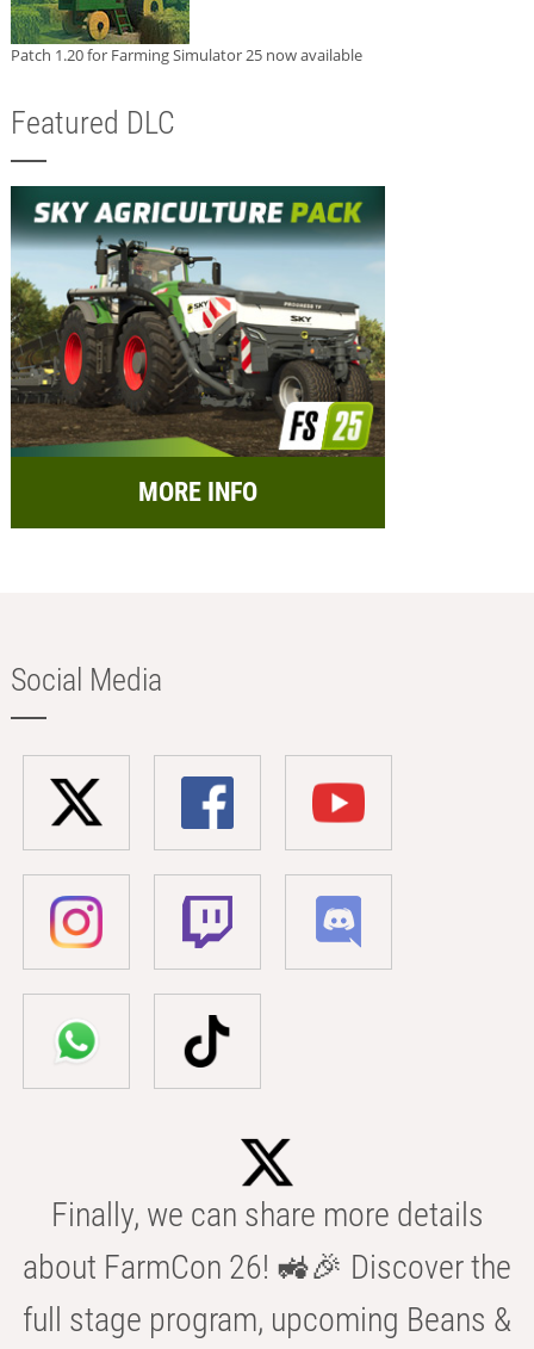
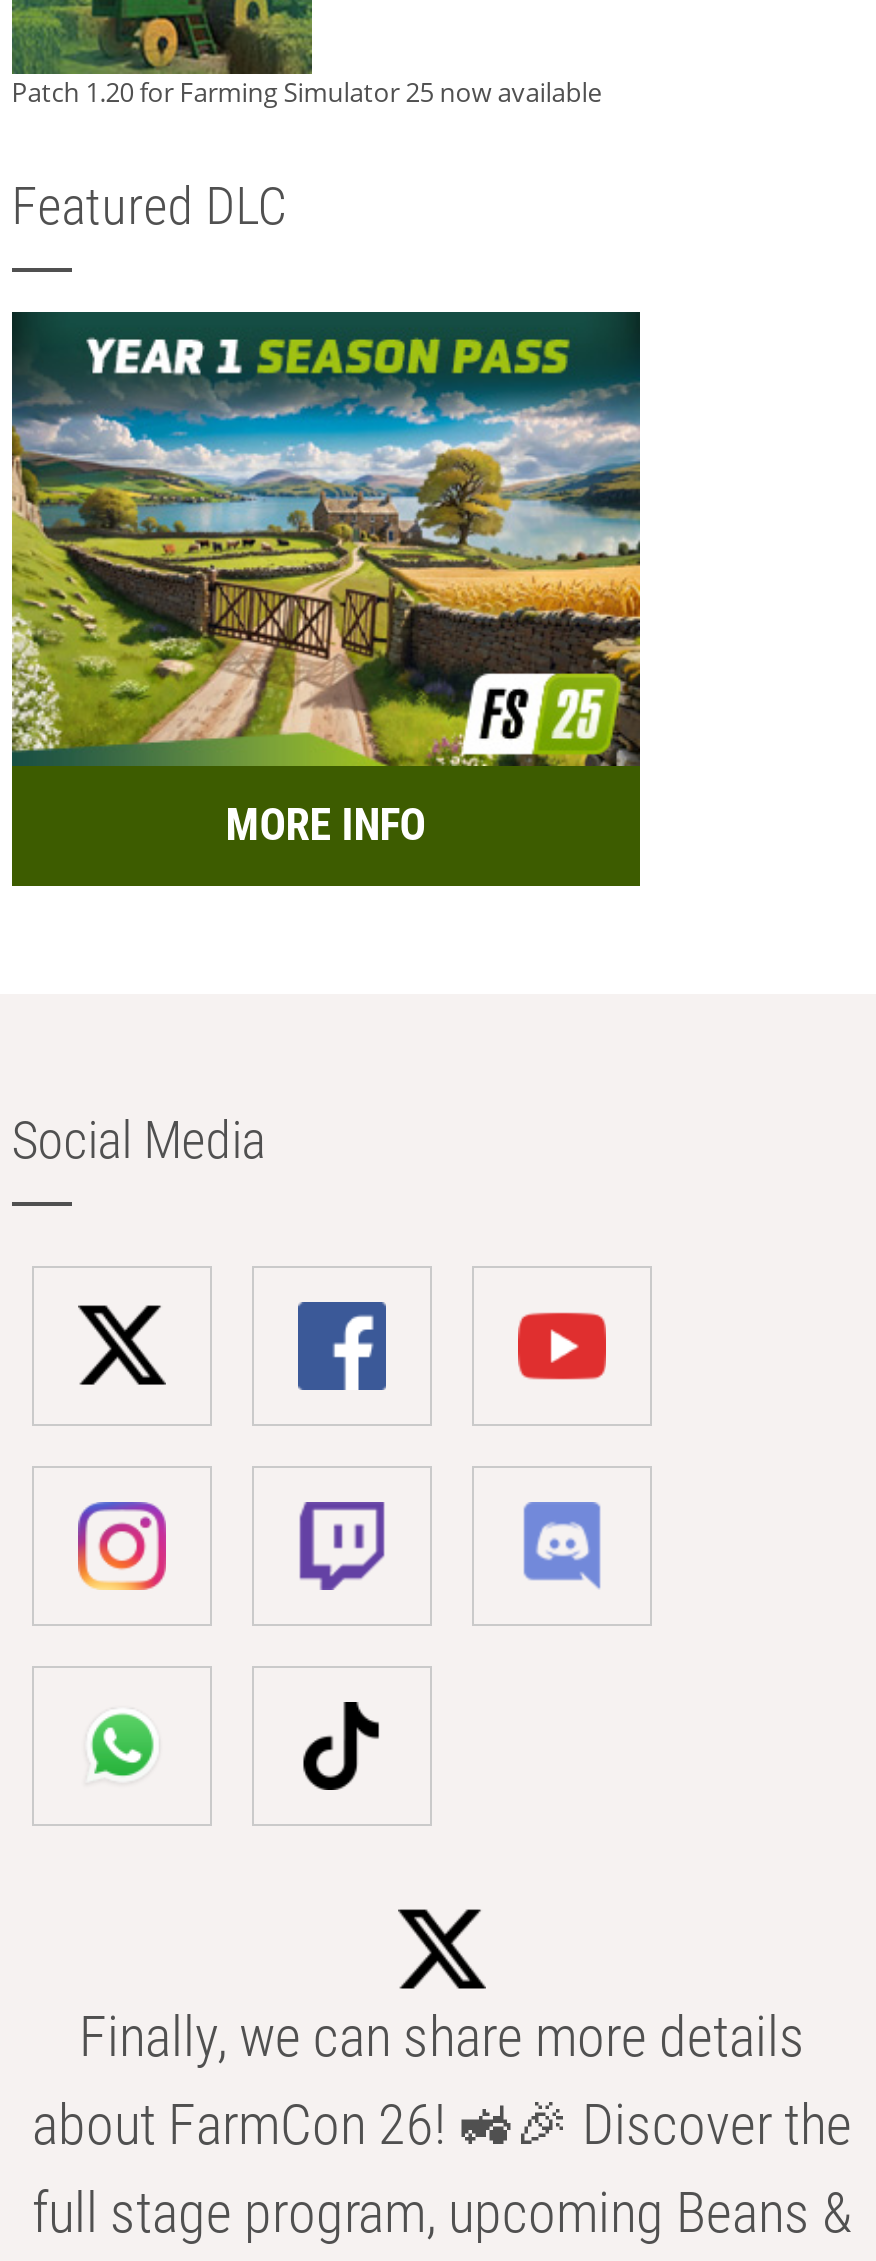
- [image]
+ [image]
